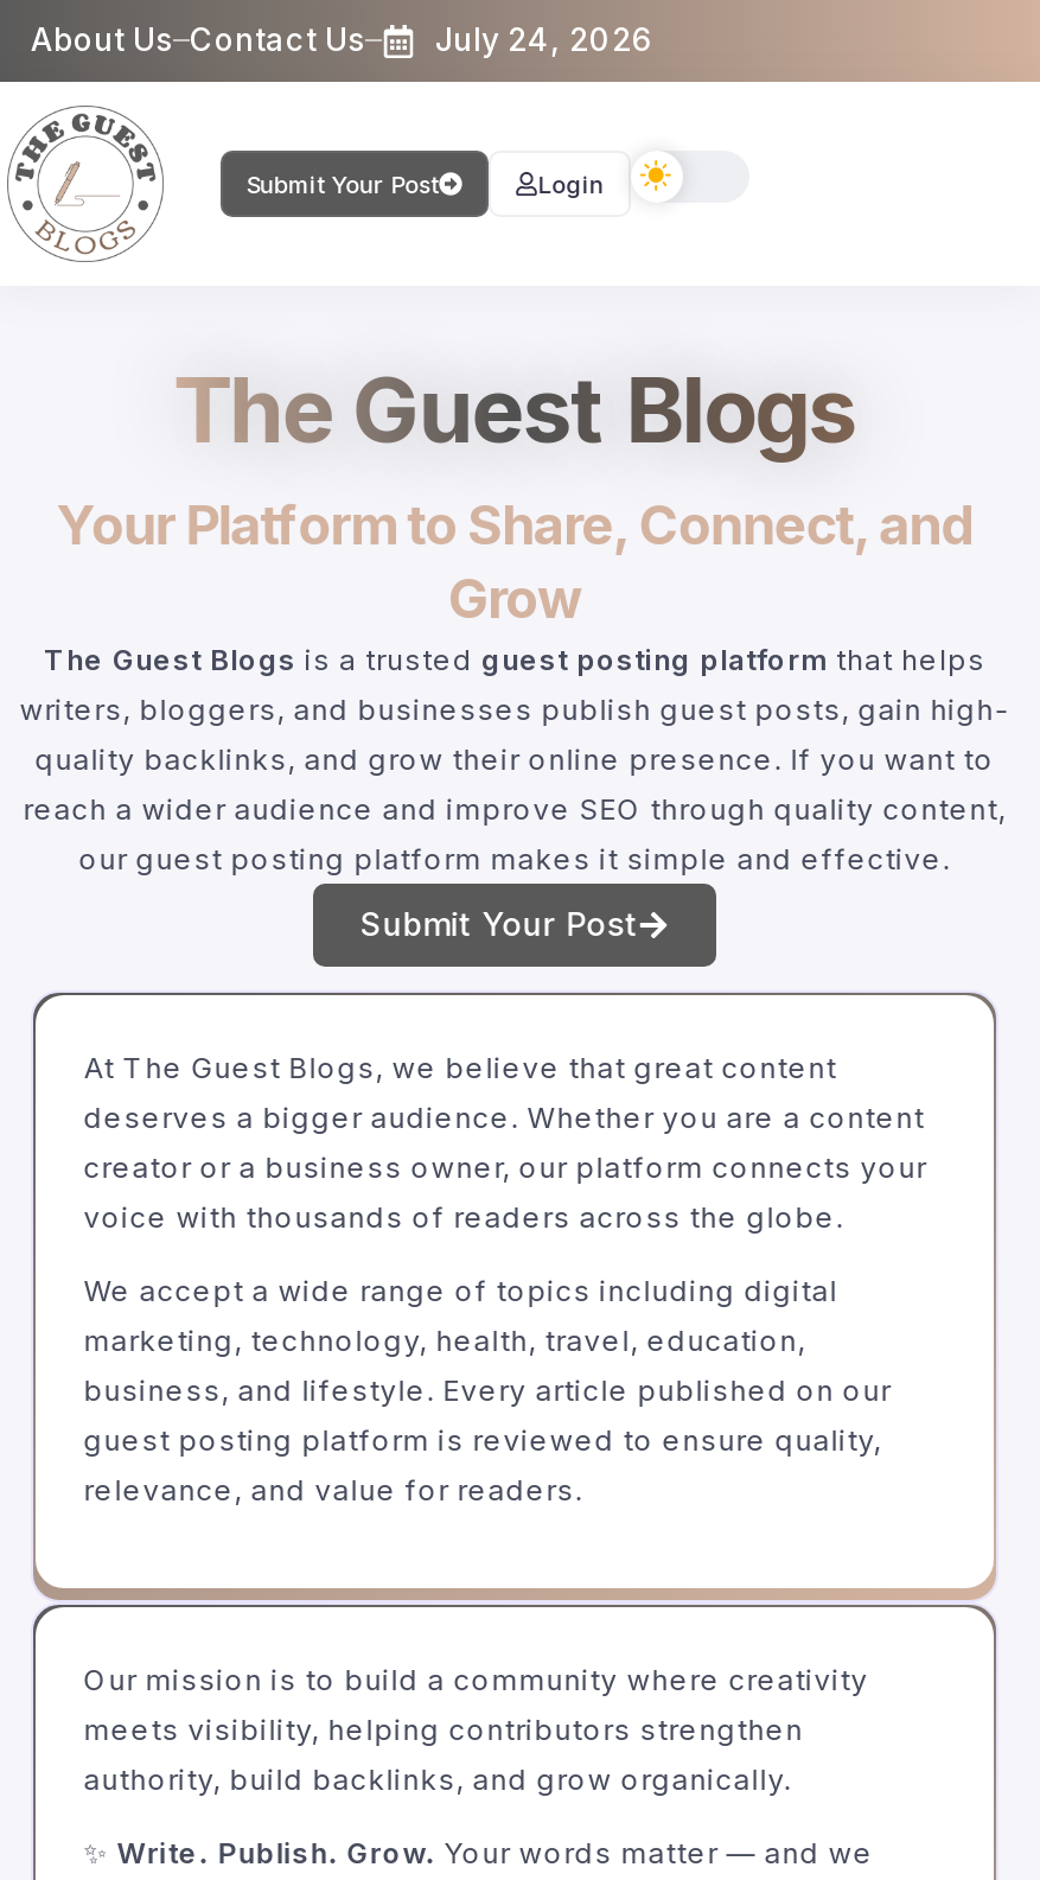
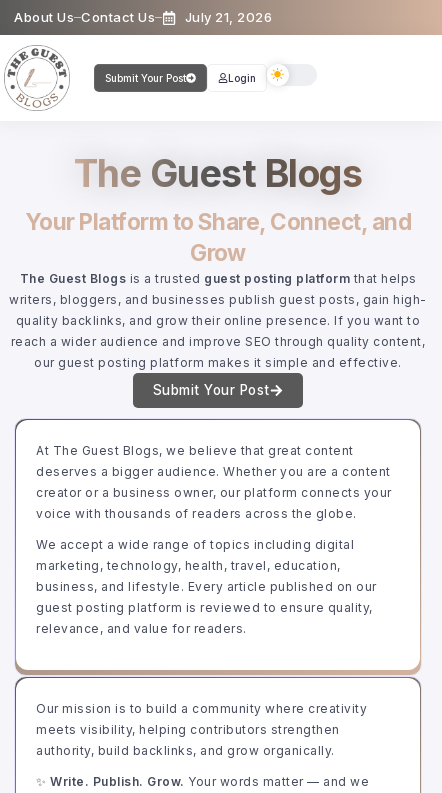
- About Us Contact Us July 24, 2026
+ About Us Contact Us July 21, 2026
